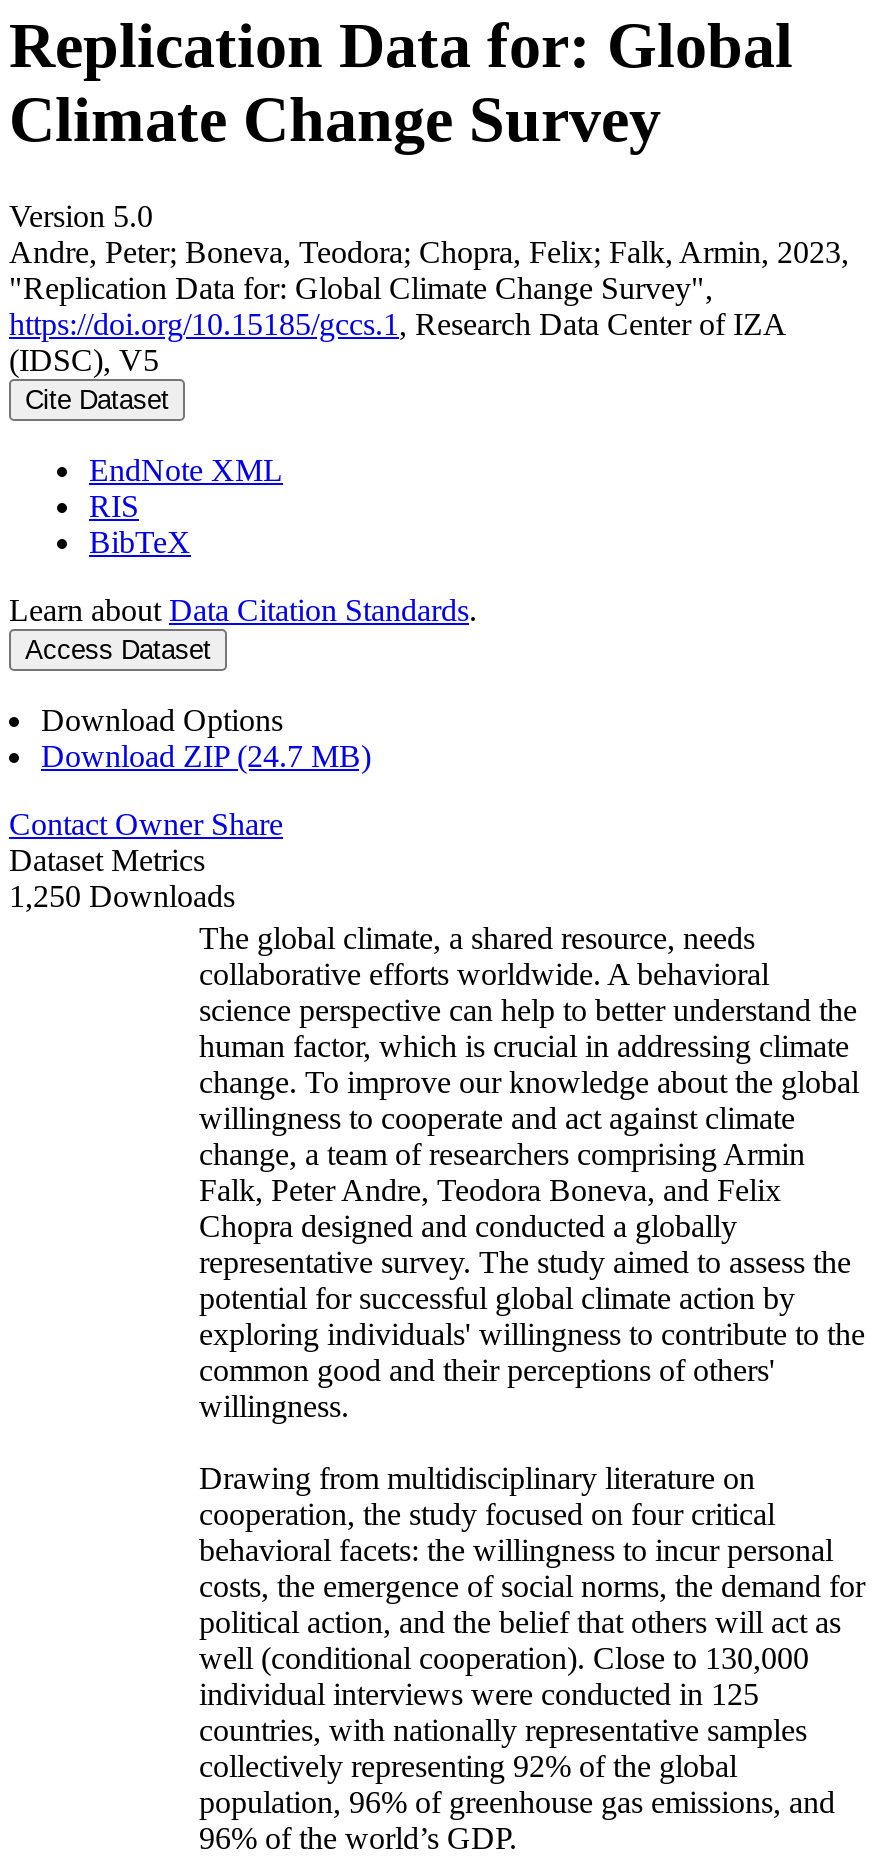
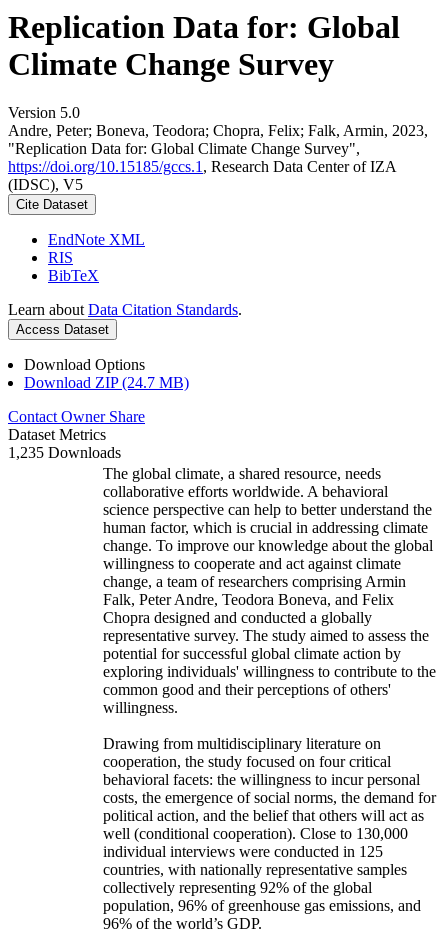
- 1,250 Downloads
+ 1,235 Downloads
